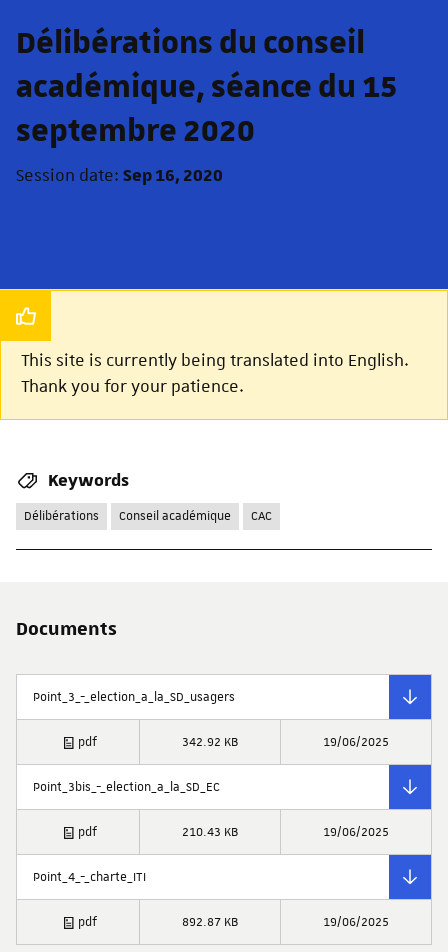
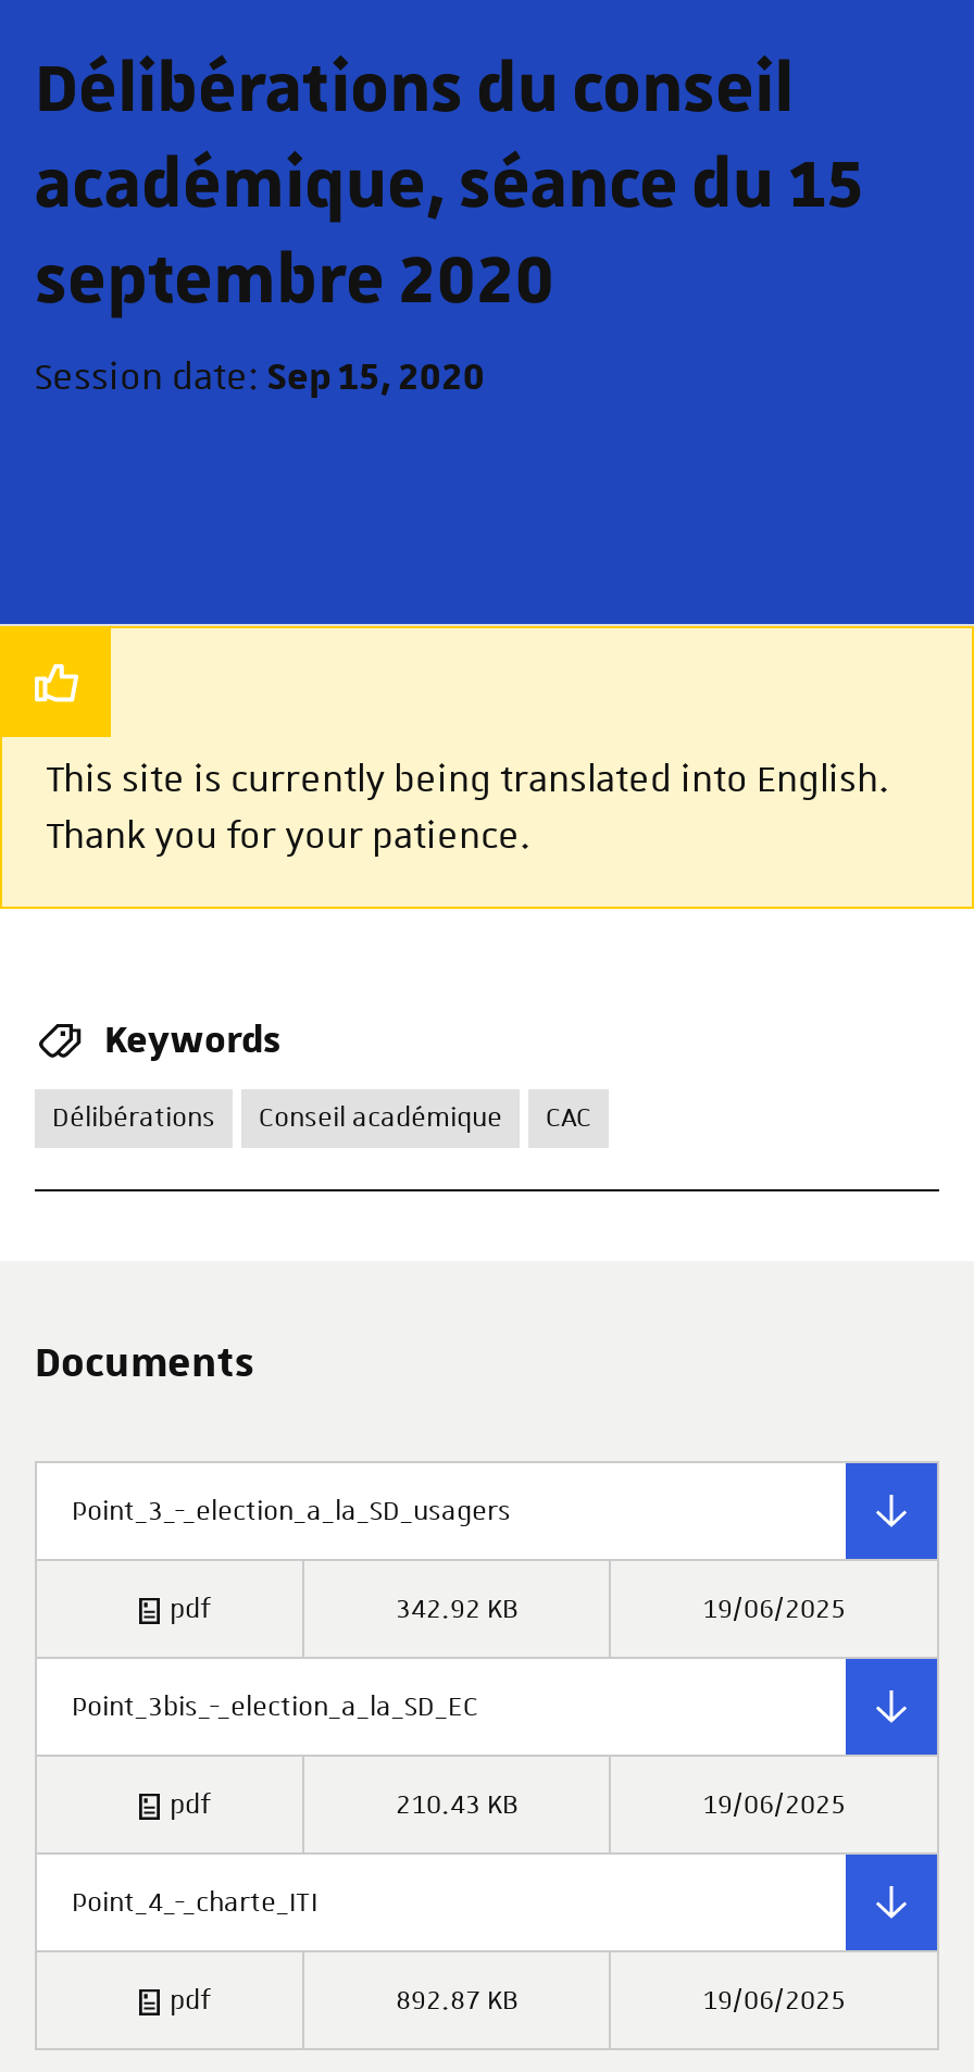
- Session date: Sep 16, 2020
+ Session date: Sep 15, 2020
